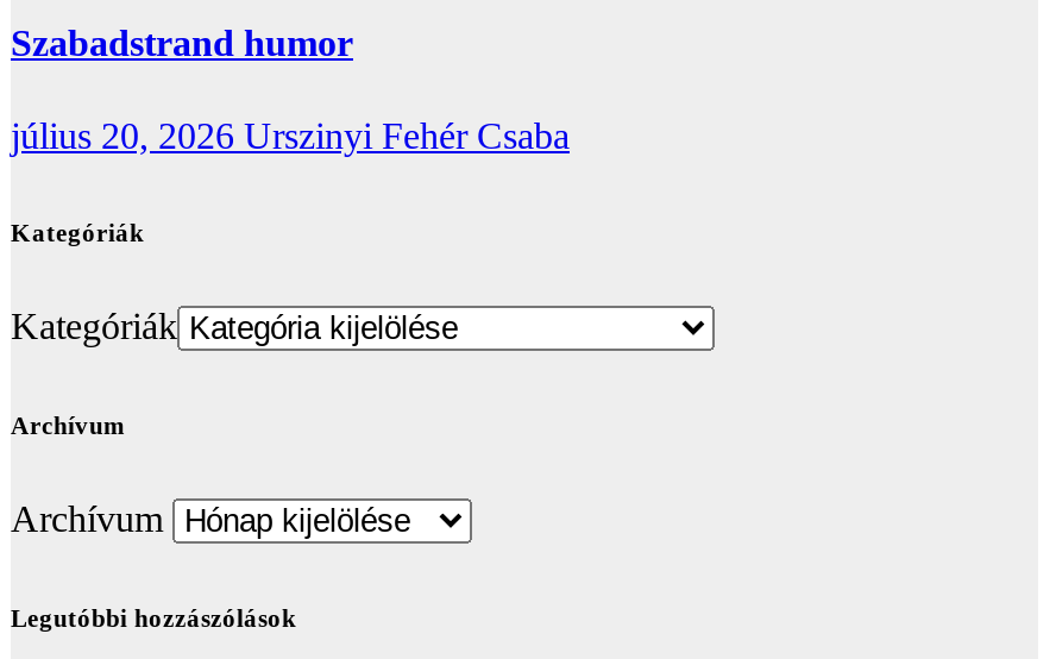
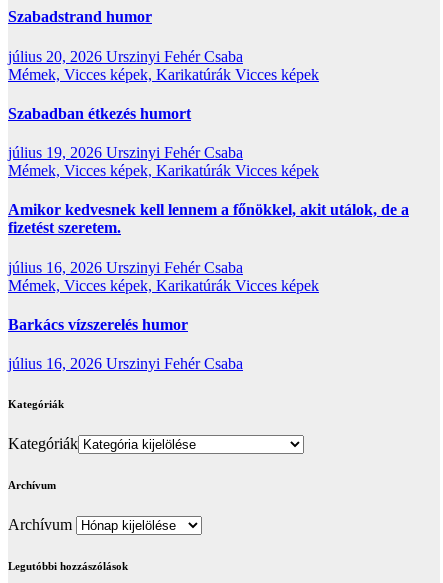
+ Mémek, Vicces képek, Karikatúrák Vicces képek
+ Szabadban étkezés humort
+ július 19, 2026 Urszinyi Fehér Csaba
+ Mémek, Vicces képek, Karikatúrák Vicces képek
+ Amikor kedvesnek kell lennem a főnökkel, akit utálok, de a
+ fizetést szeretem.
+ július 16, 2026 Urszinyi Fehér Csaba
+ Mémek, Vicces képek, Karikatúrák Vicces képek
+ Barkács vízszerelés humor
+ július 16, 2026 Urszinyi Fehér Csaba
